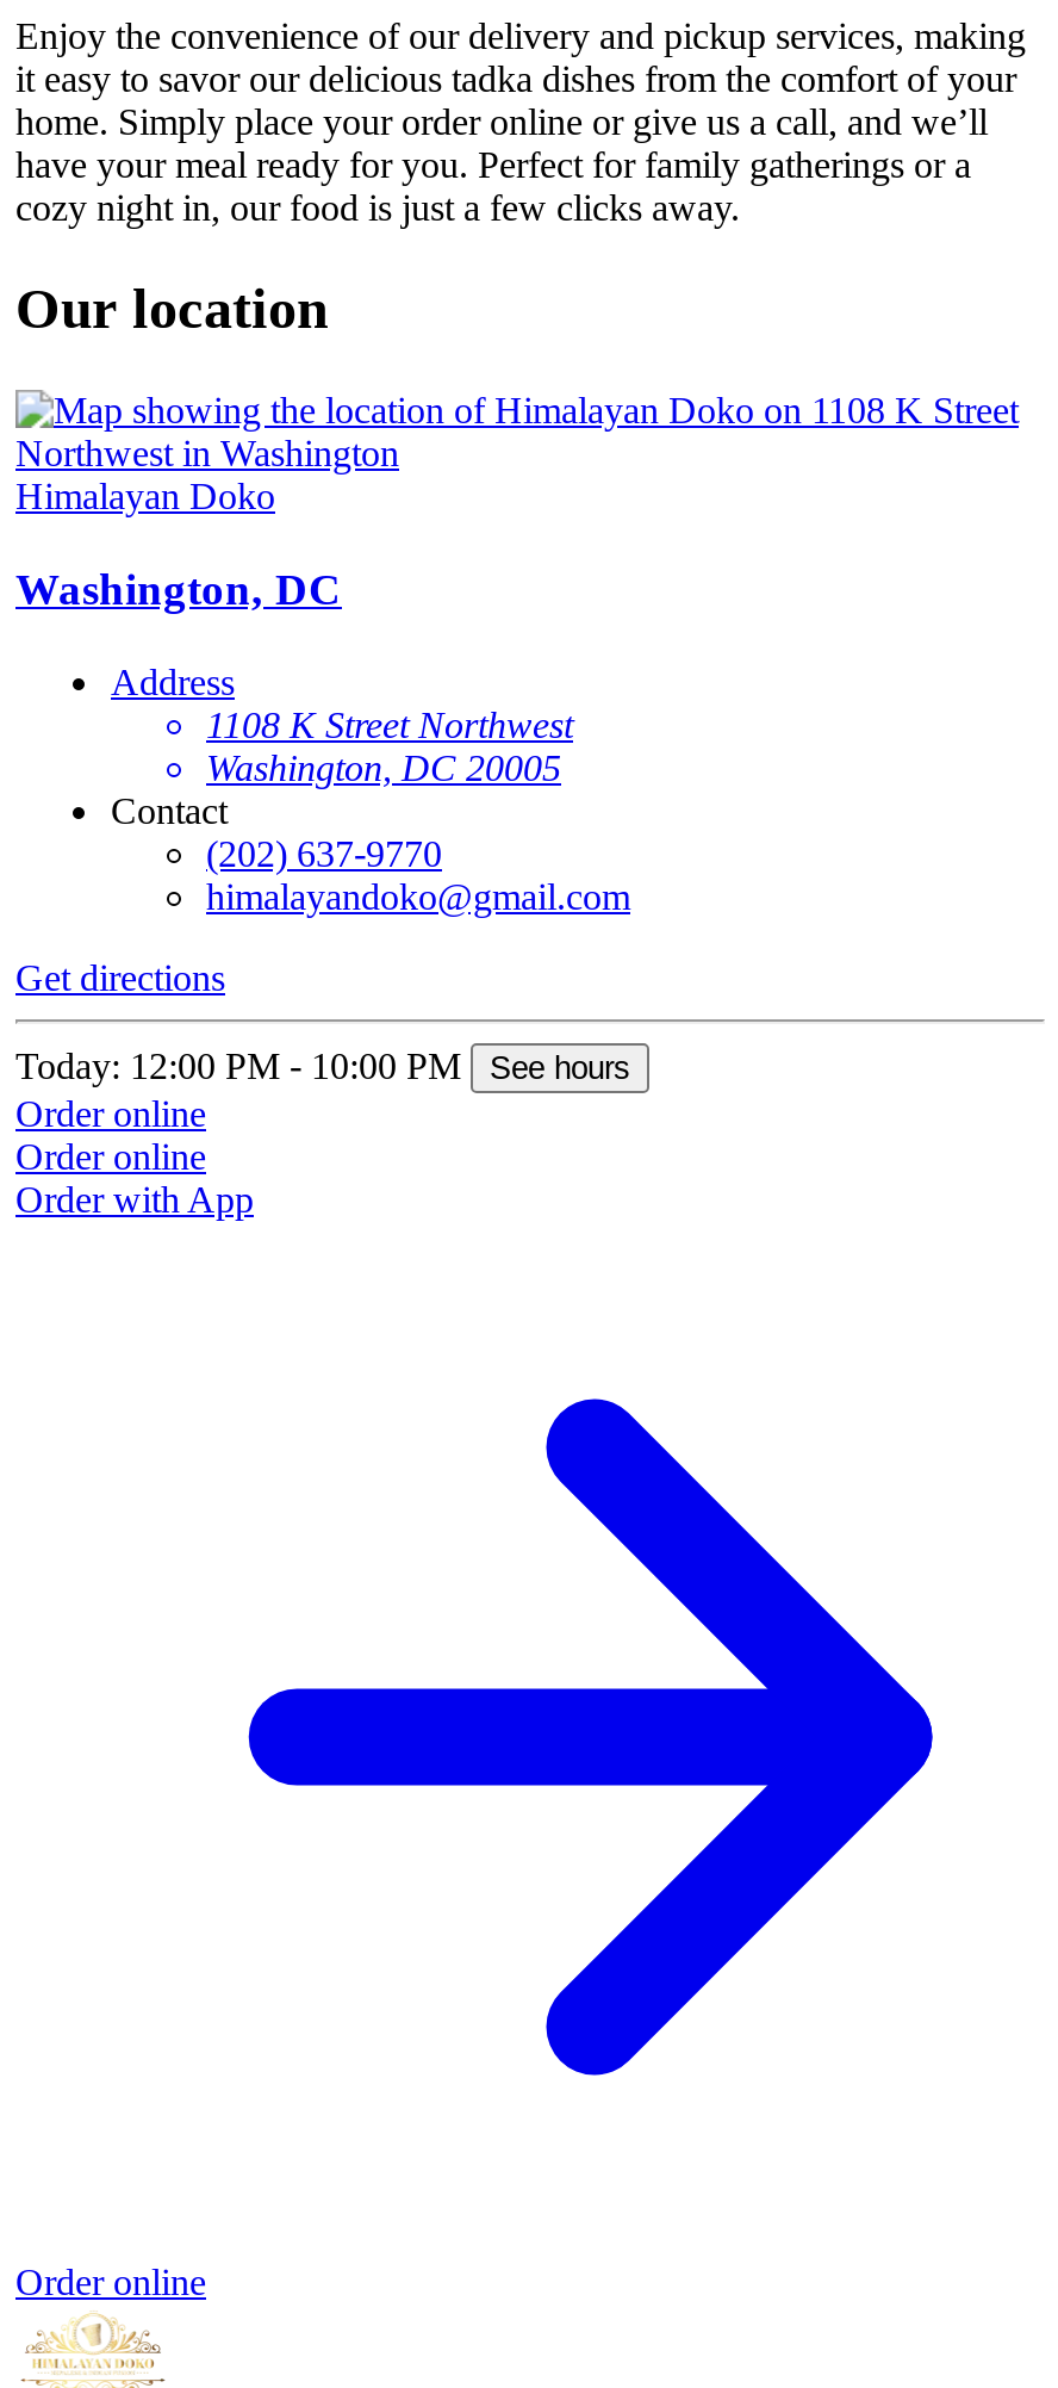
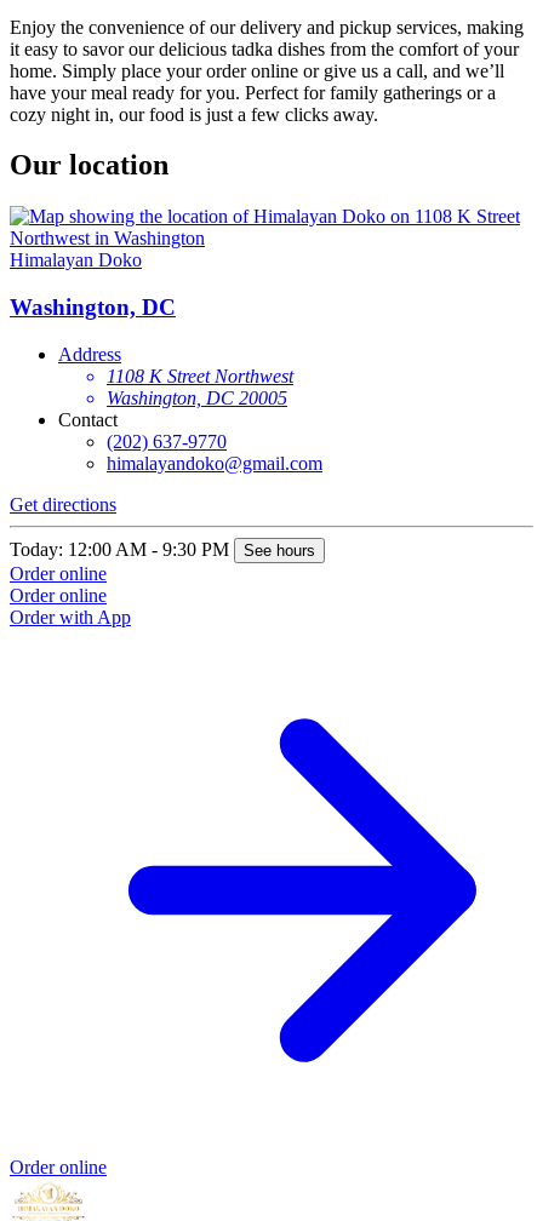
- Today: 12:00 PM - 10:00 PM See hours
+ Today: 12:00 AM - 9:30 PM See hours
